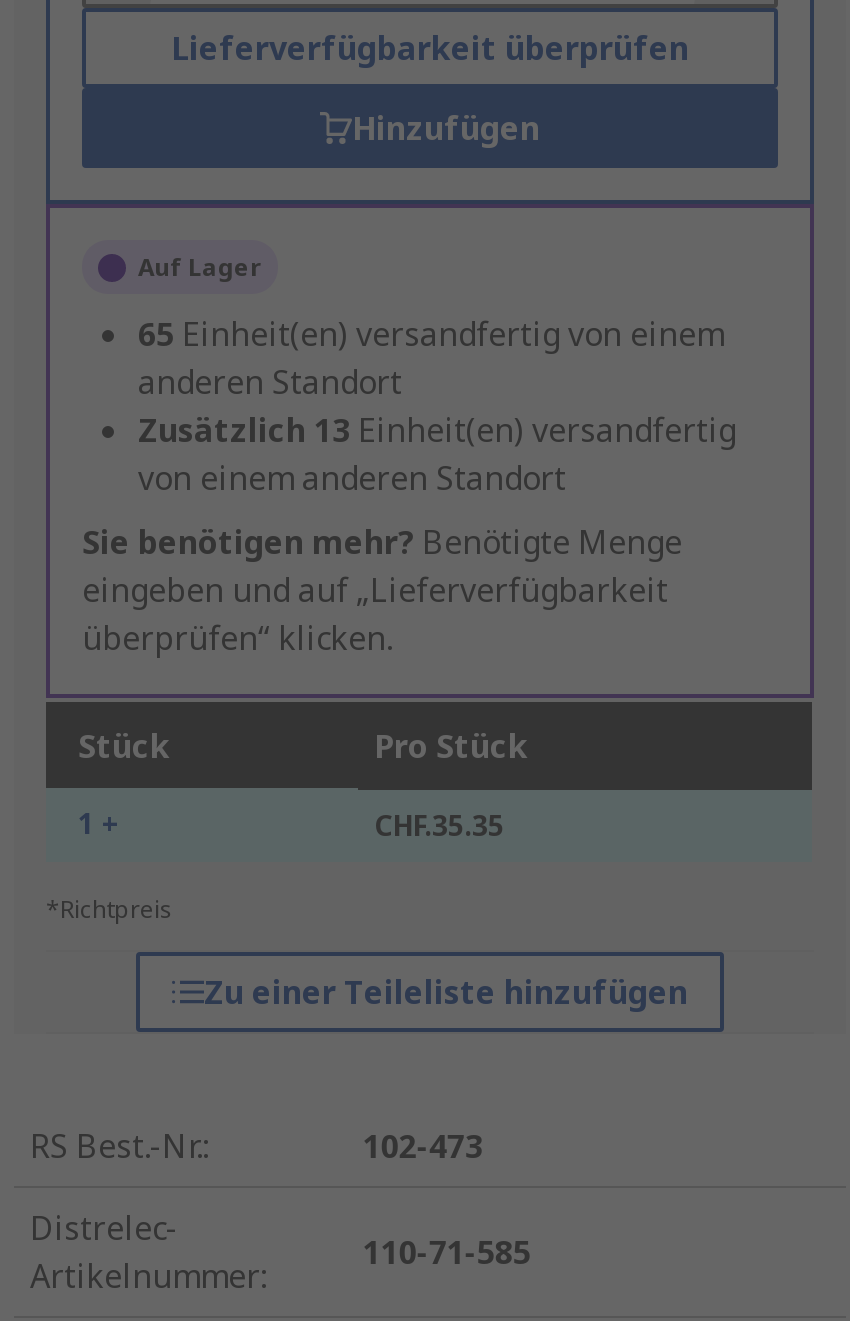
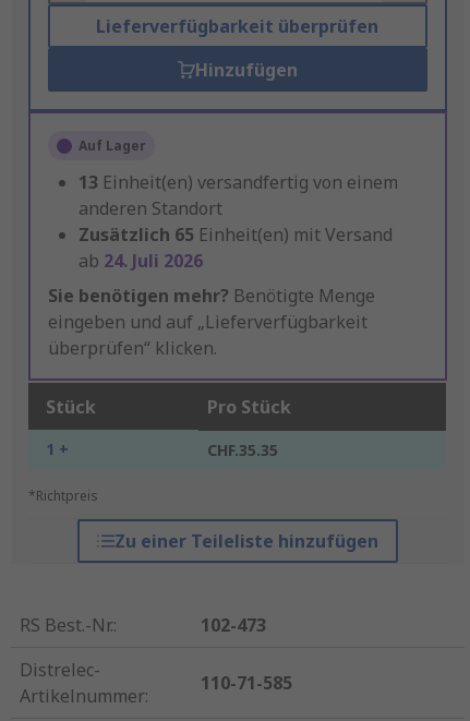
- 65 Einheit(en) versandfertig von einem
+ 13 Einheit(en) versandfertig von einem

- Zusätzlich 13 Einheit(en) versandfertig
- von einem anderen Standort
+ Zusätzlich 65 Einheit(en) mit Versand
+ ab 24. Juli 2026
